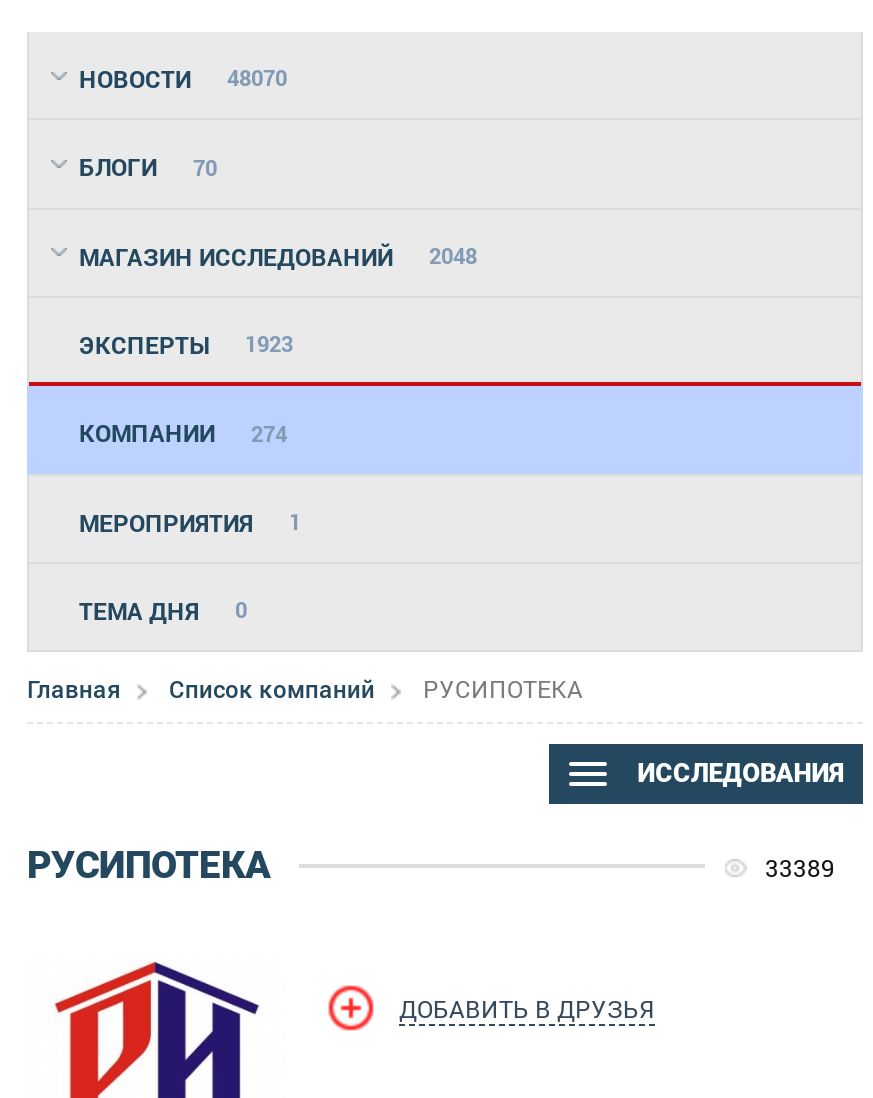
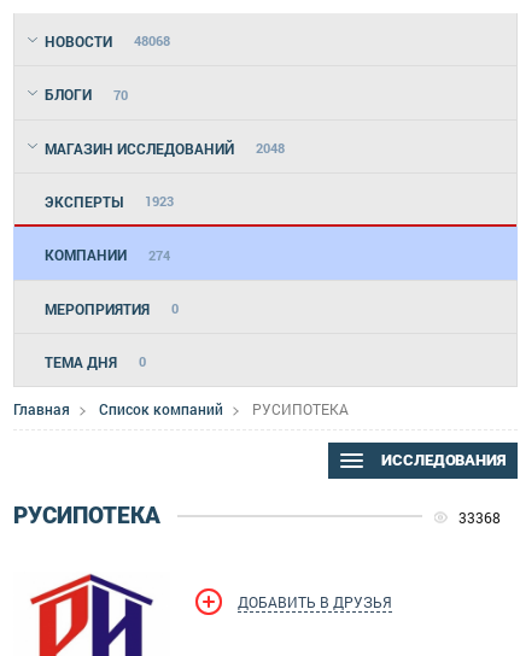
- НОВОСТИ 48070
+ НОВОСТИ 48068

- МЕРОПРИЯТИЯ 1
+ МЕРОПРИЯТИЯ 0

- 33389
+ 33368
